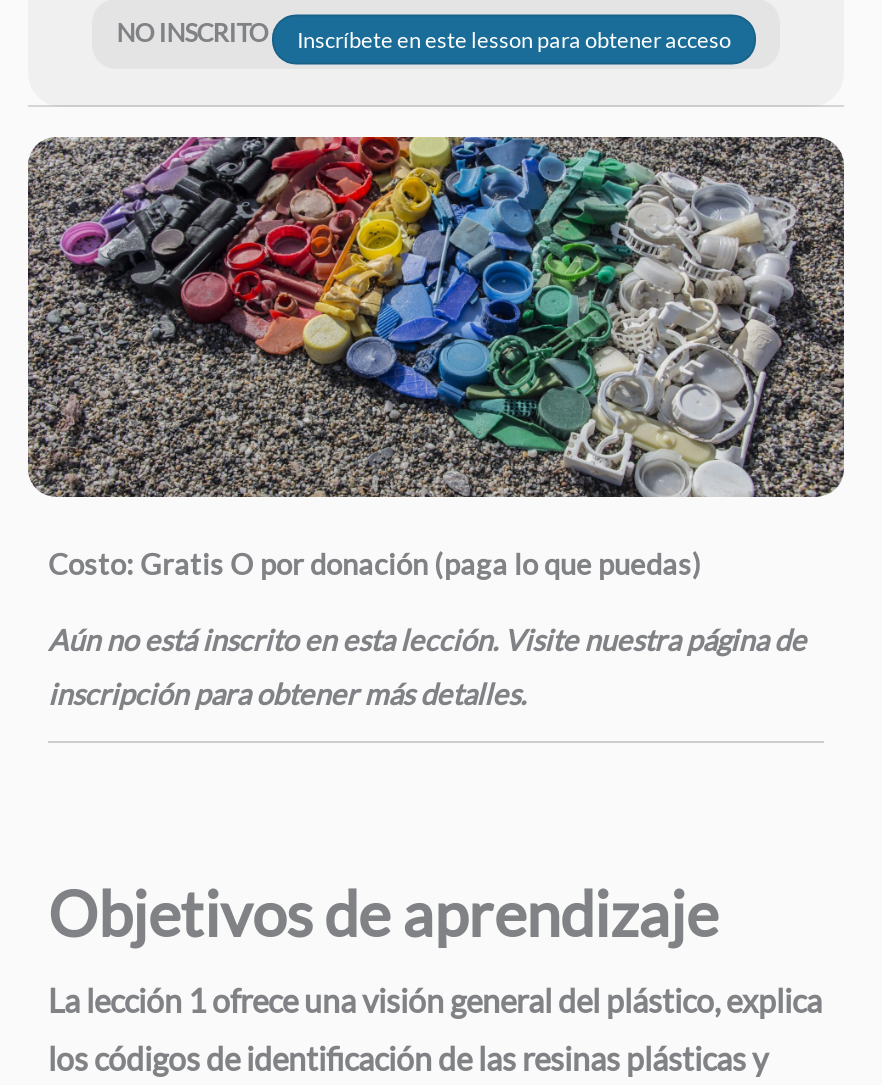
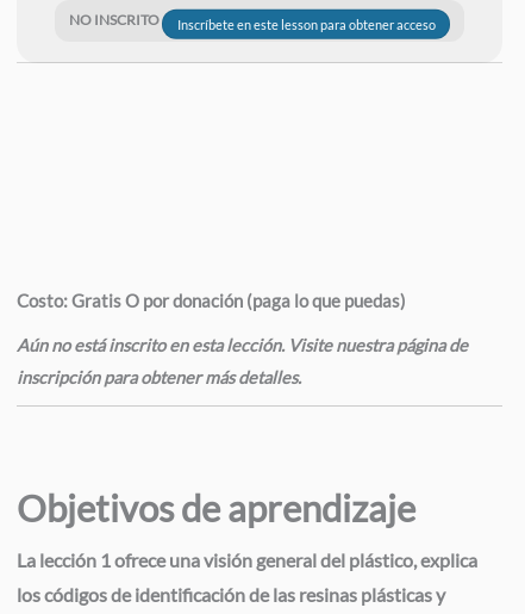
- [image]
